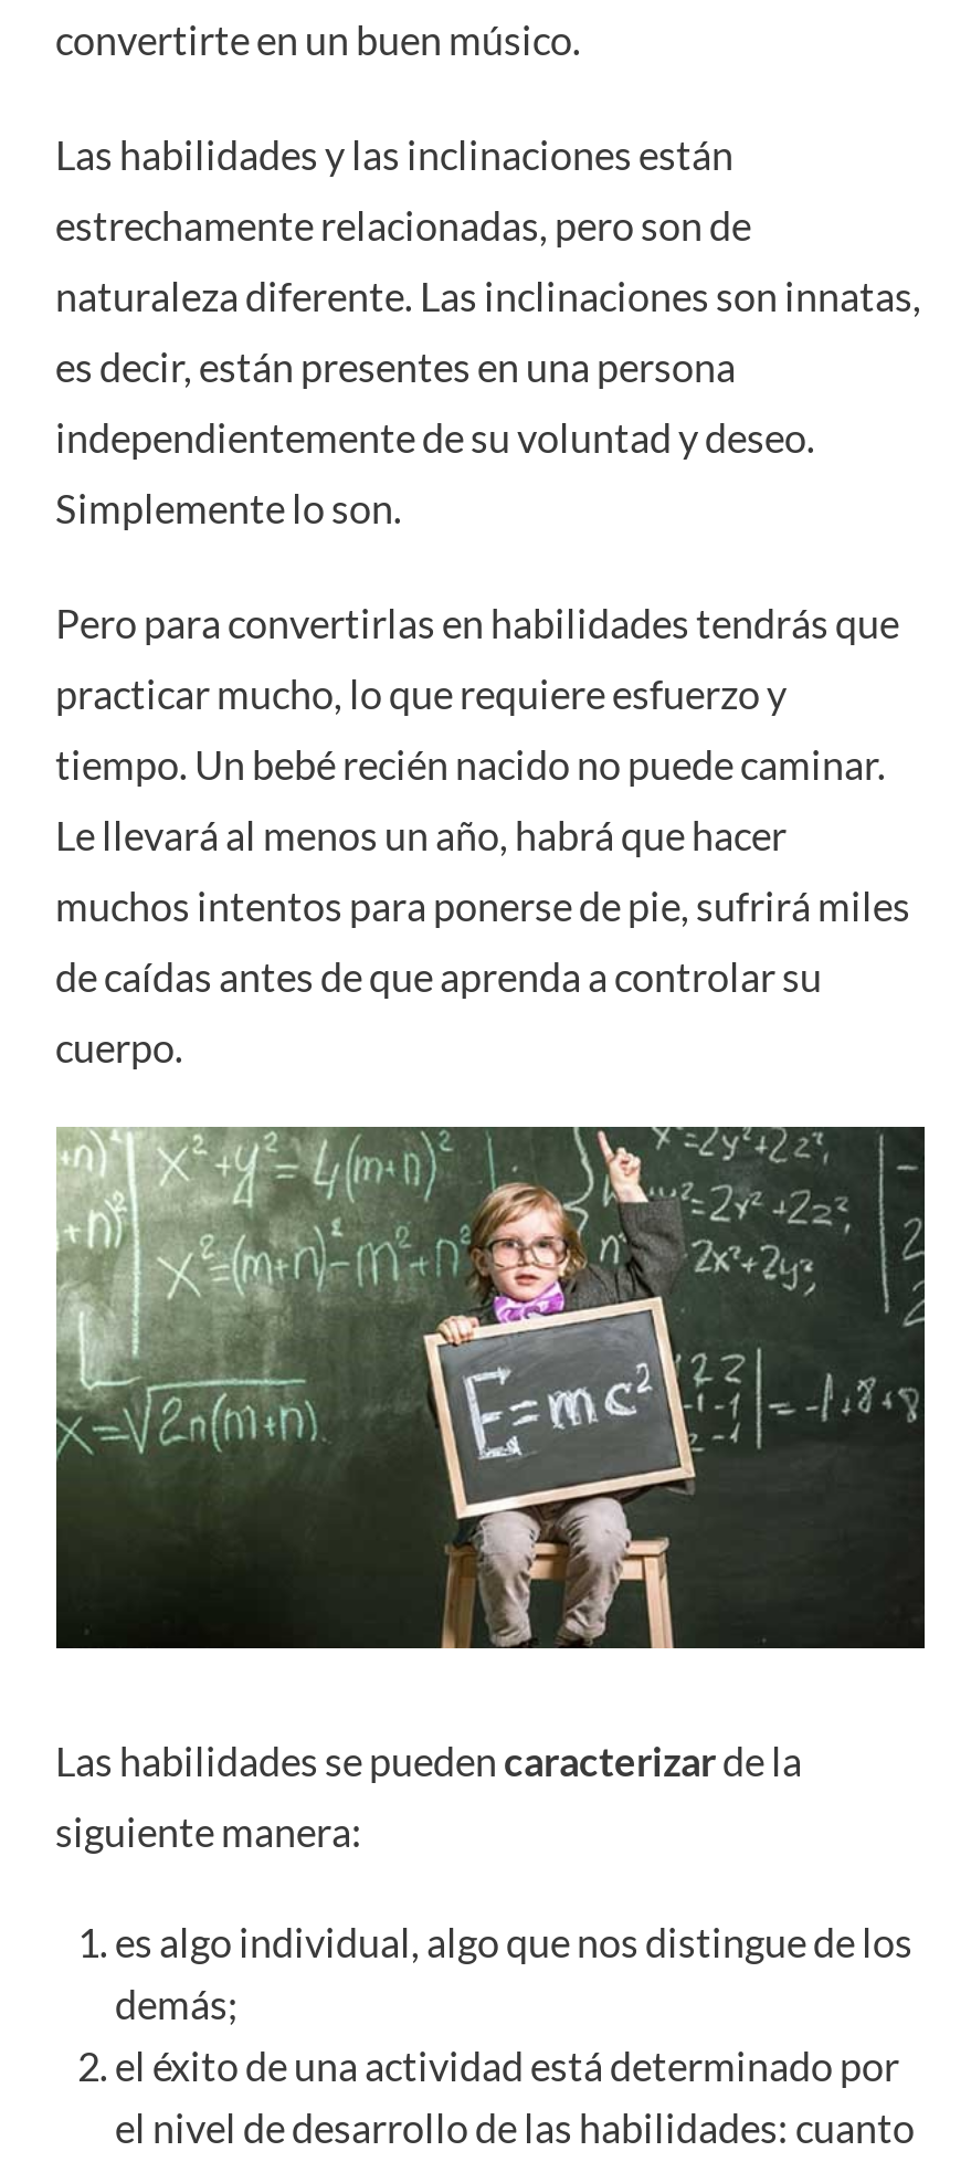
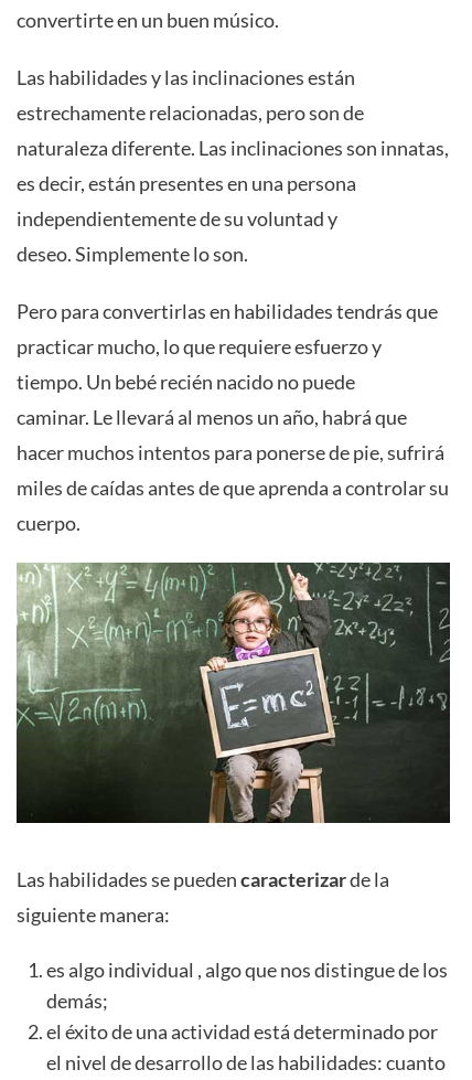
- es algo individual, algo que nos distingue de los
+ es algo individual , algo que nos distingue de los
